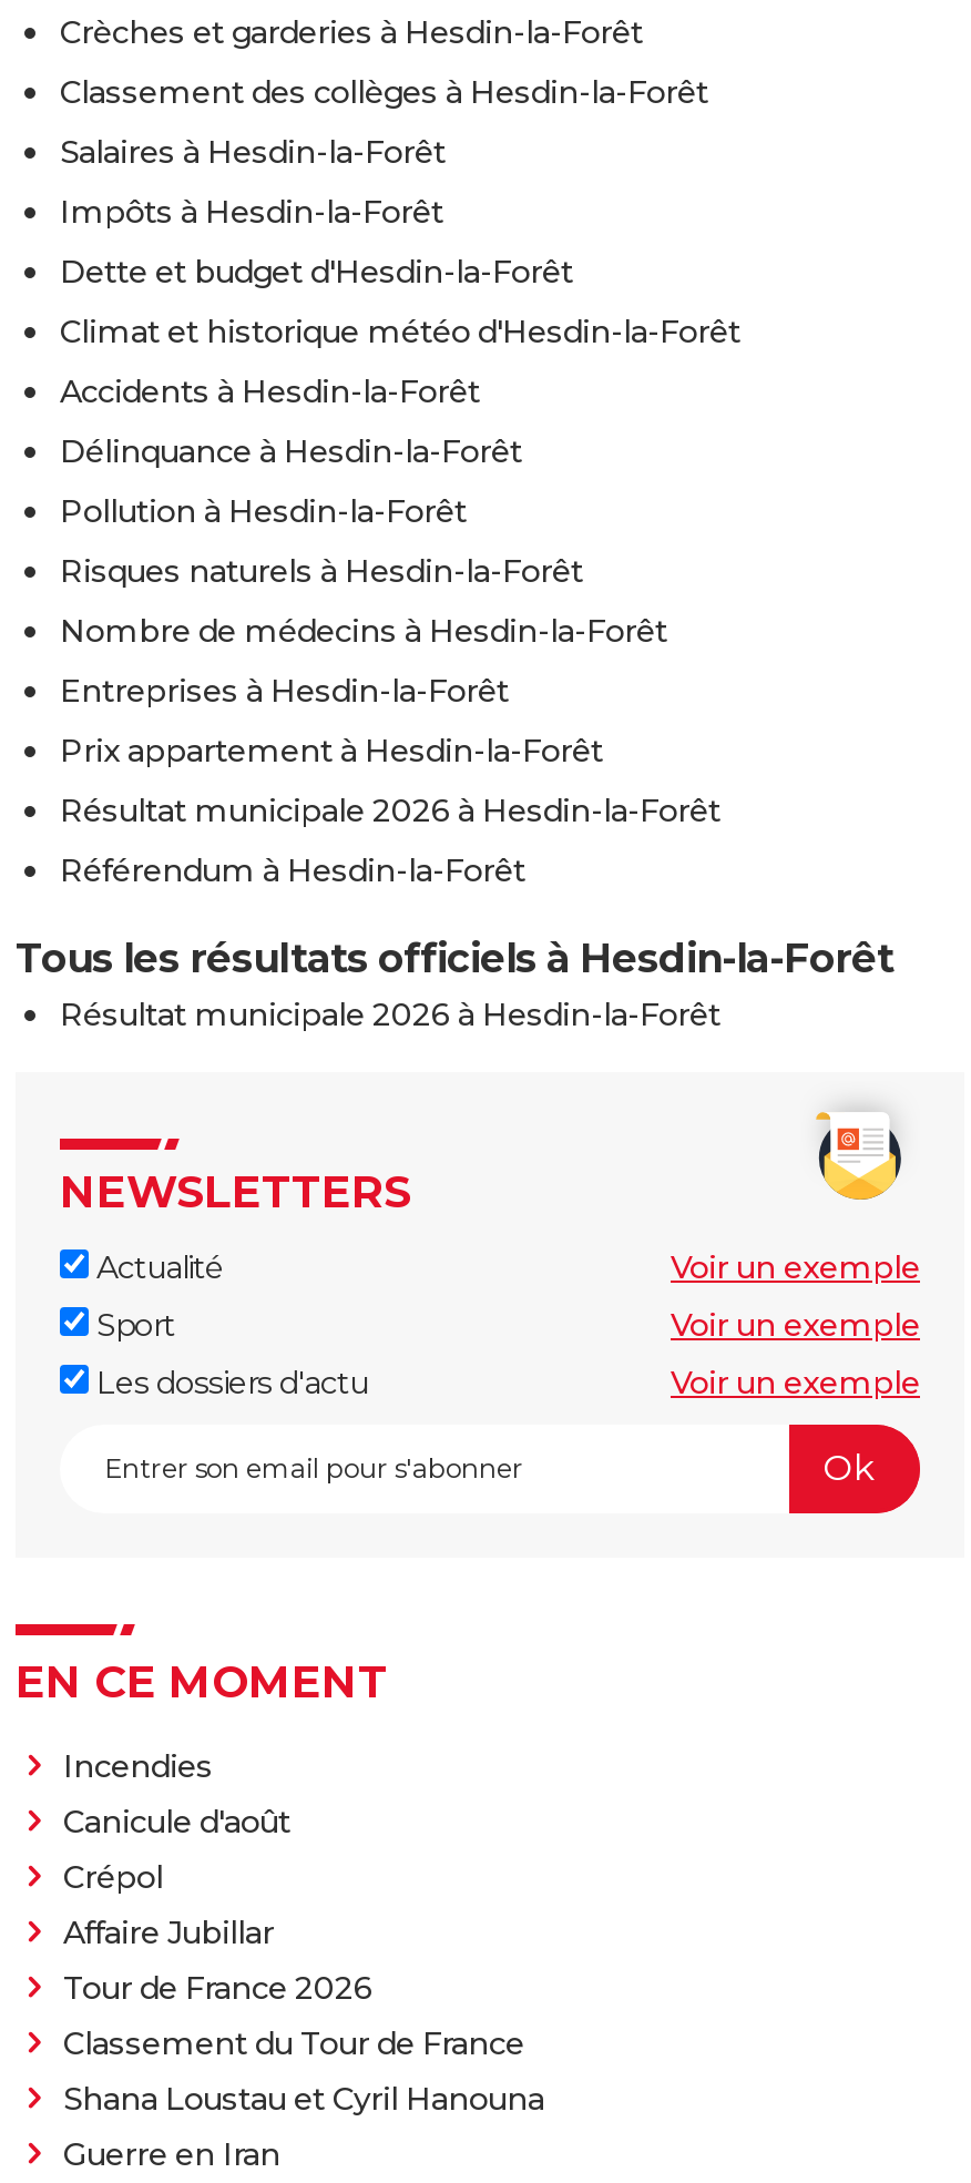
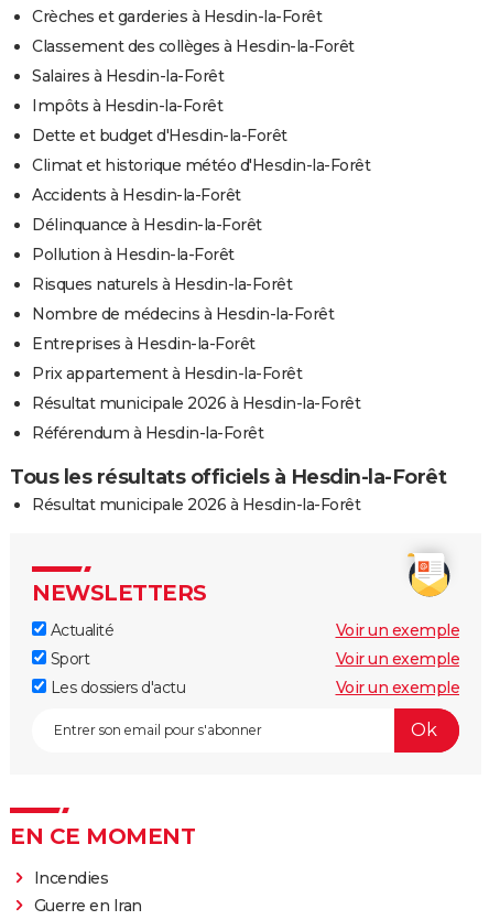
- Canicule d'août
- Crépol
- Affaire Jubillar
- Tour de France 2026
- Classement du Tour de France
- Shana Loustau et Cyril Hanouna
